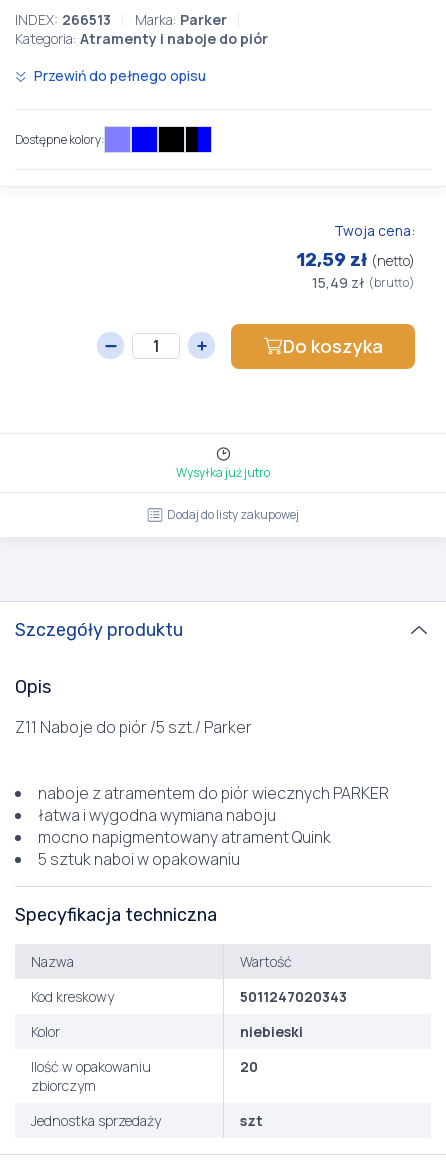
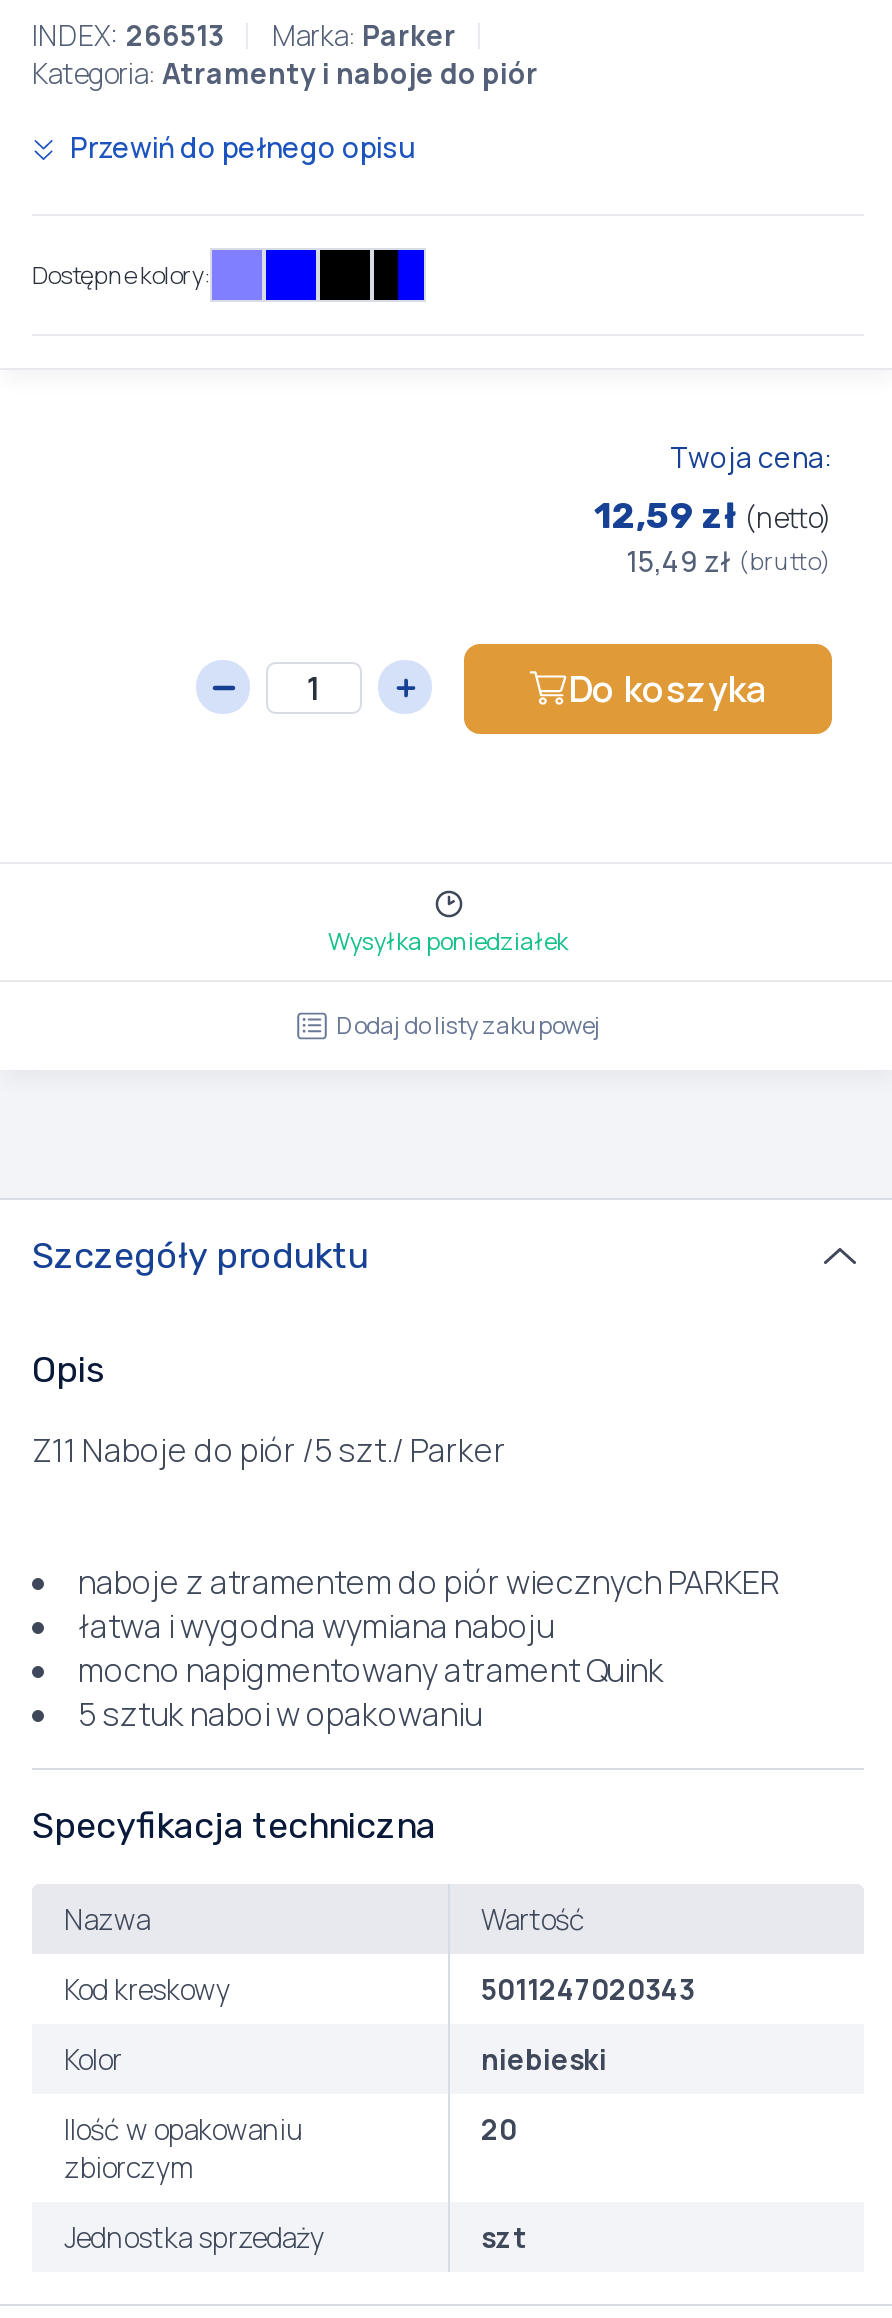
- Wysyłka już jutro
+ Wysyłka poniedziałek
